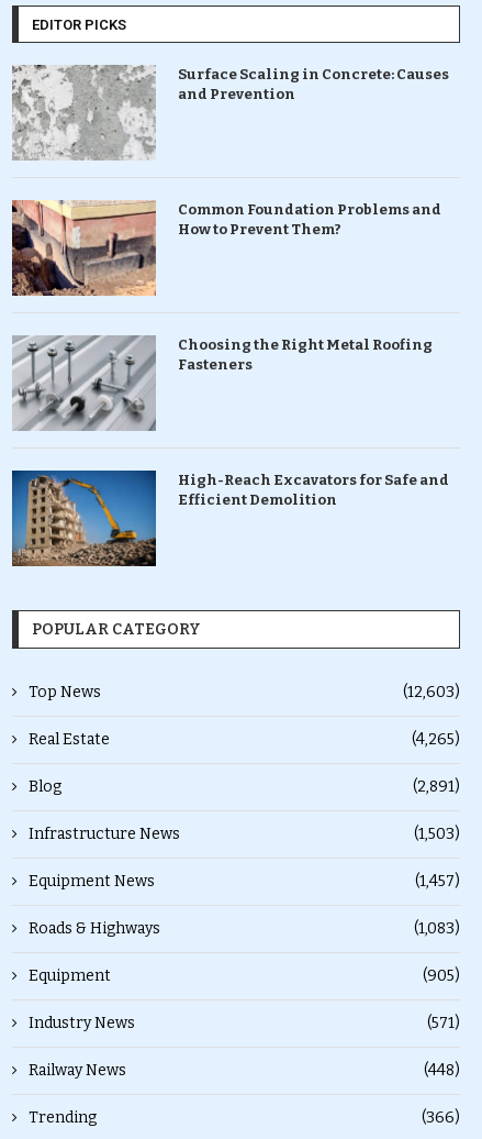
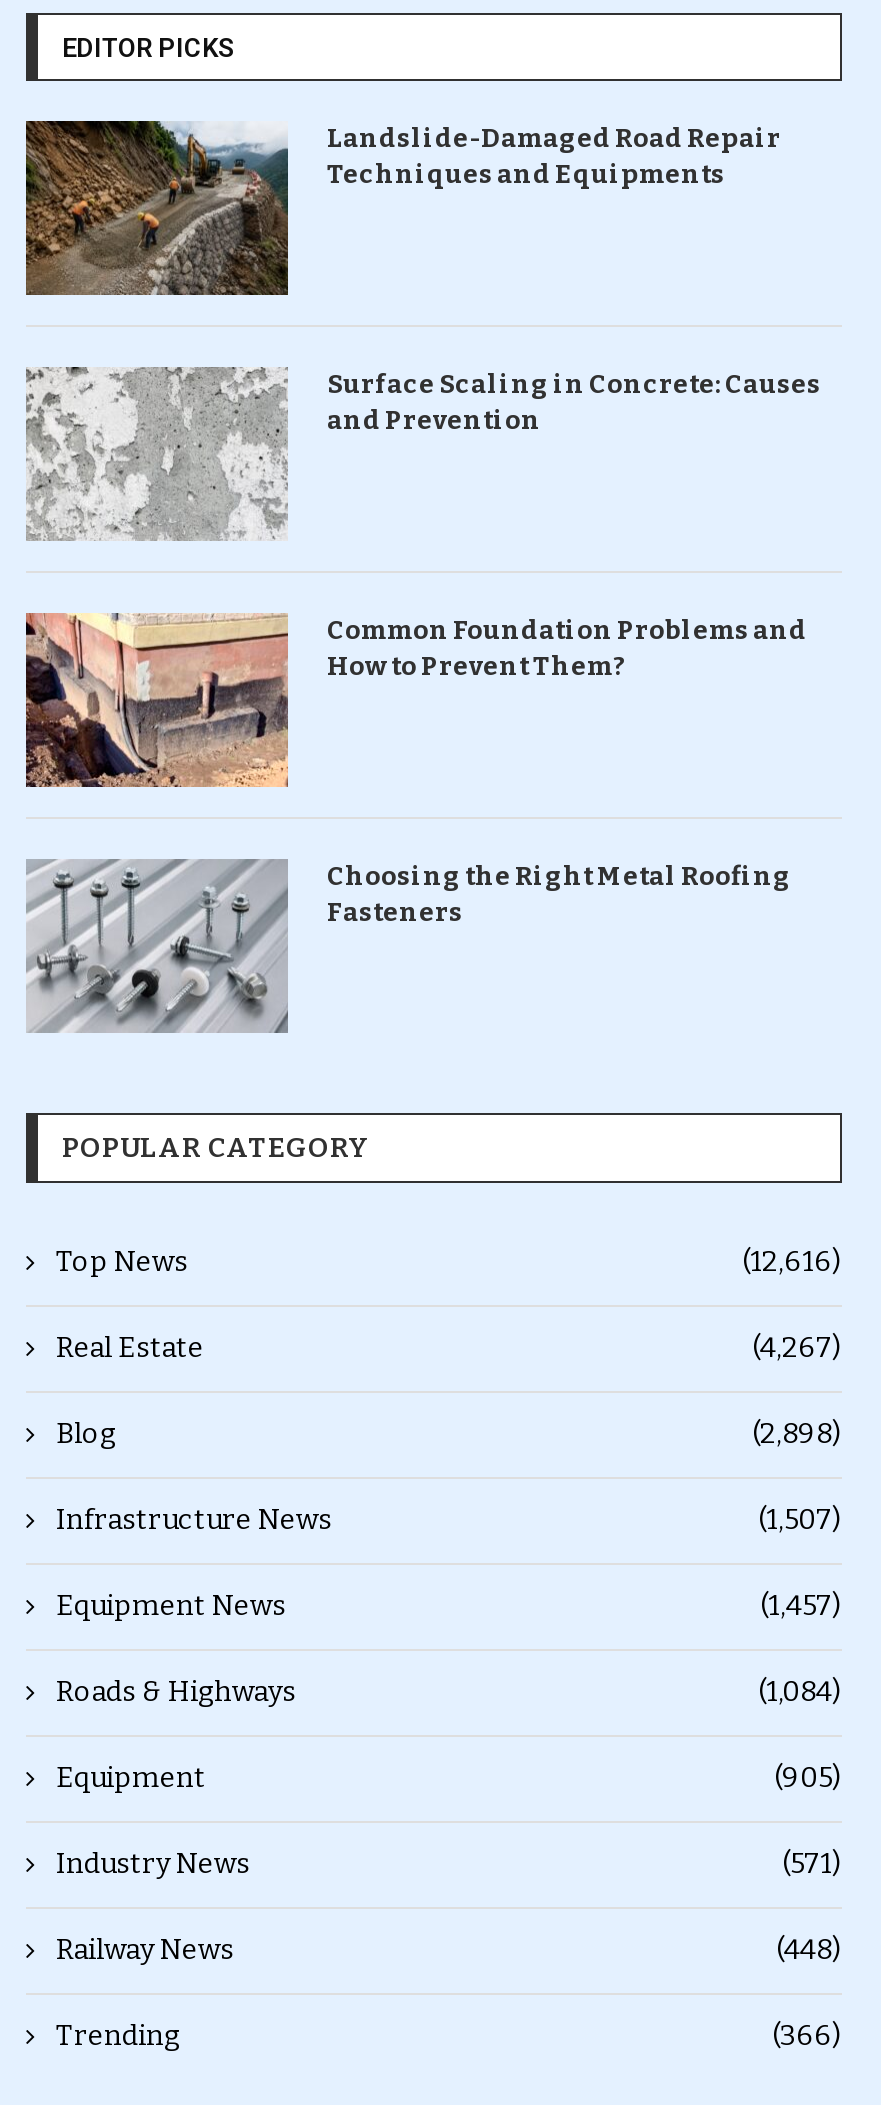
+ [image]
+ Landslide-Damaged Road Repair
+ Techniques and Equipments

moved down: [image] | Surface Scaling in Concrete: Causes | and Prevention | Common Foundation Problems and | How to Prevent Them? | Choosing the Right Metal Roofing | Fasteners

moved down: [image]

- [image]
- High-Reach Excavators for Safe and
- Efficient Demolition

- (12,603)
+ (12,616)

- (4,265)
+ (4,267)

- (2,891)
+ (2,898)

- (1,503)
+ (1,507)

- (1,083)
+ (1,084)
